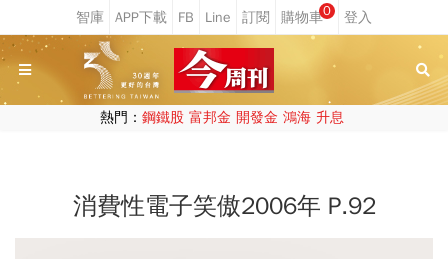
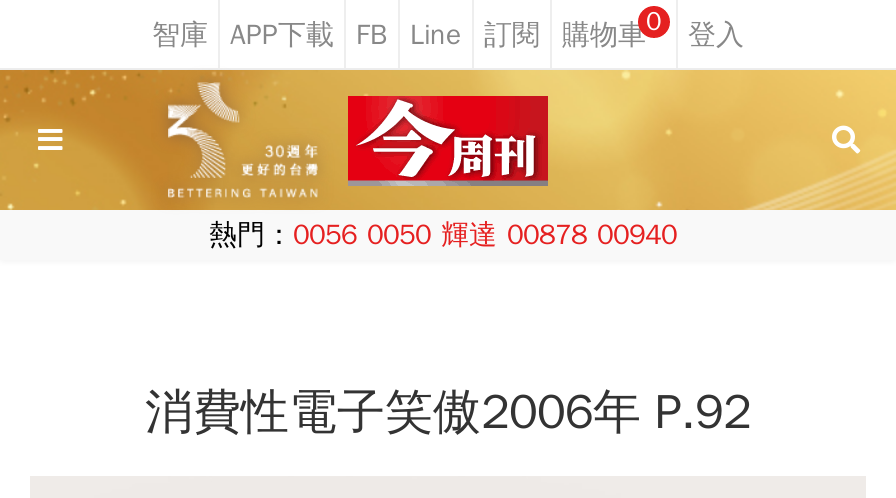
- 熱門：鋼鐵股 富邦金 開發金 鴻海 升息
+ 熱門：0056 0050 輝達 00878 00940
